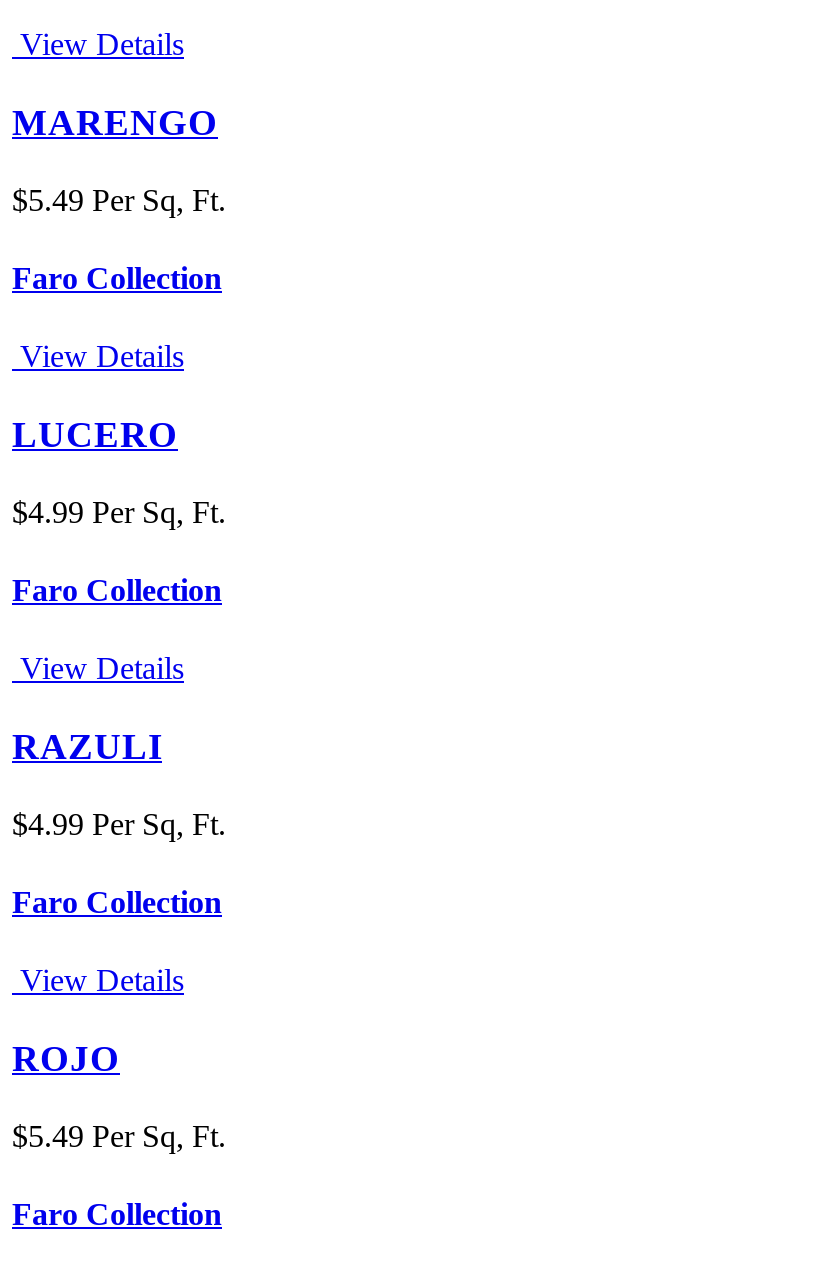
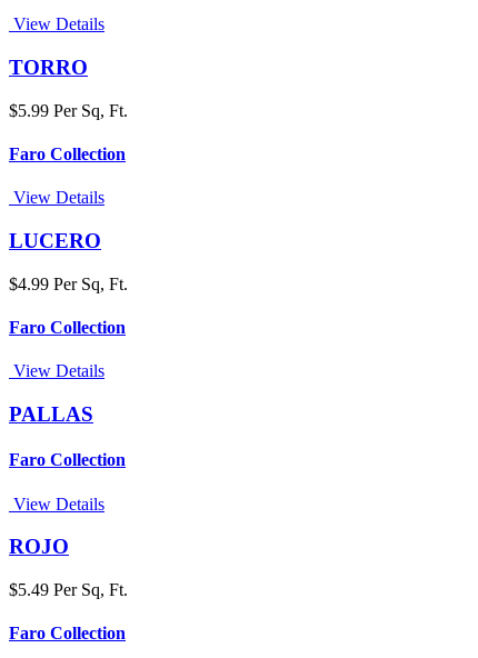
- MARENGO
+ TORRO

- $5.49 Per Sq, Ft.
+ $5.99 Per Sq, Ft.

- RAZULI
- $4.99 Per Sq, Ft.
+ PALLAS
